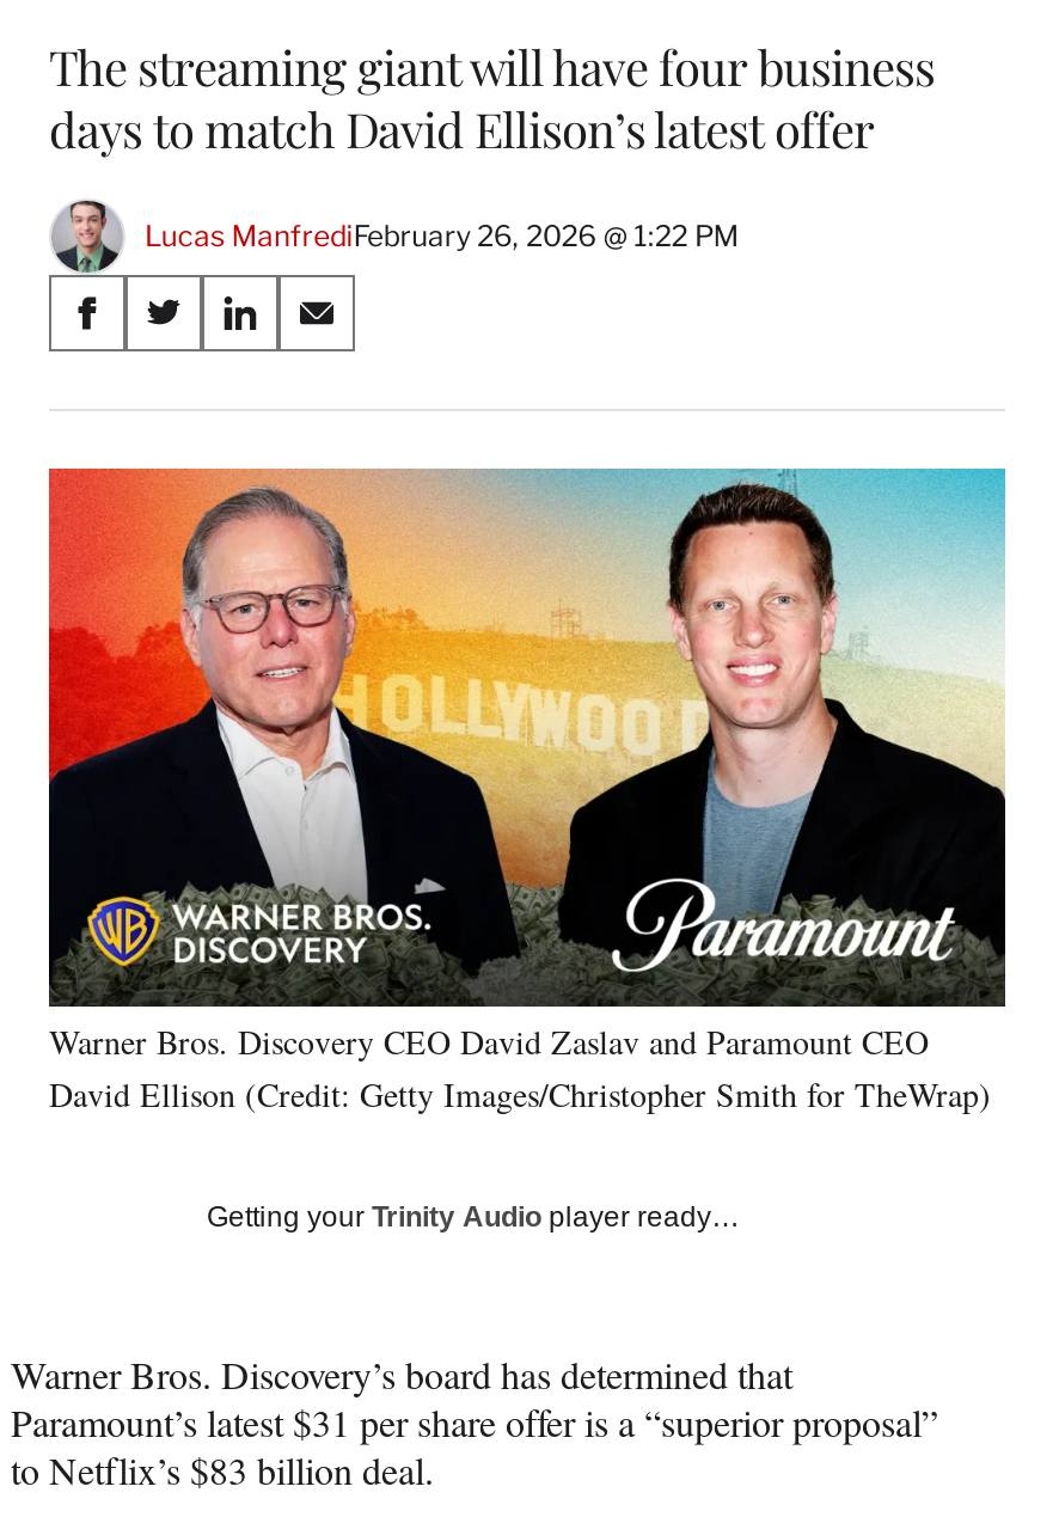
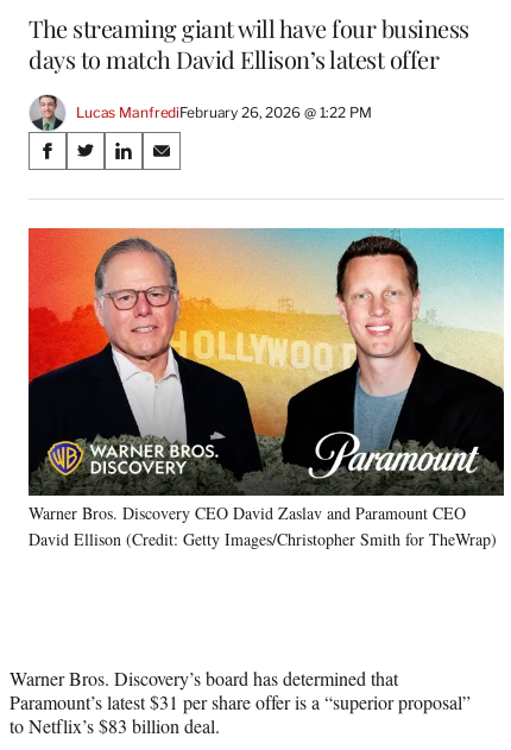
- Getting your Trinity Audio player ready…
